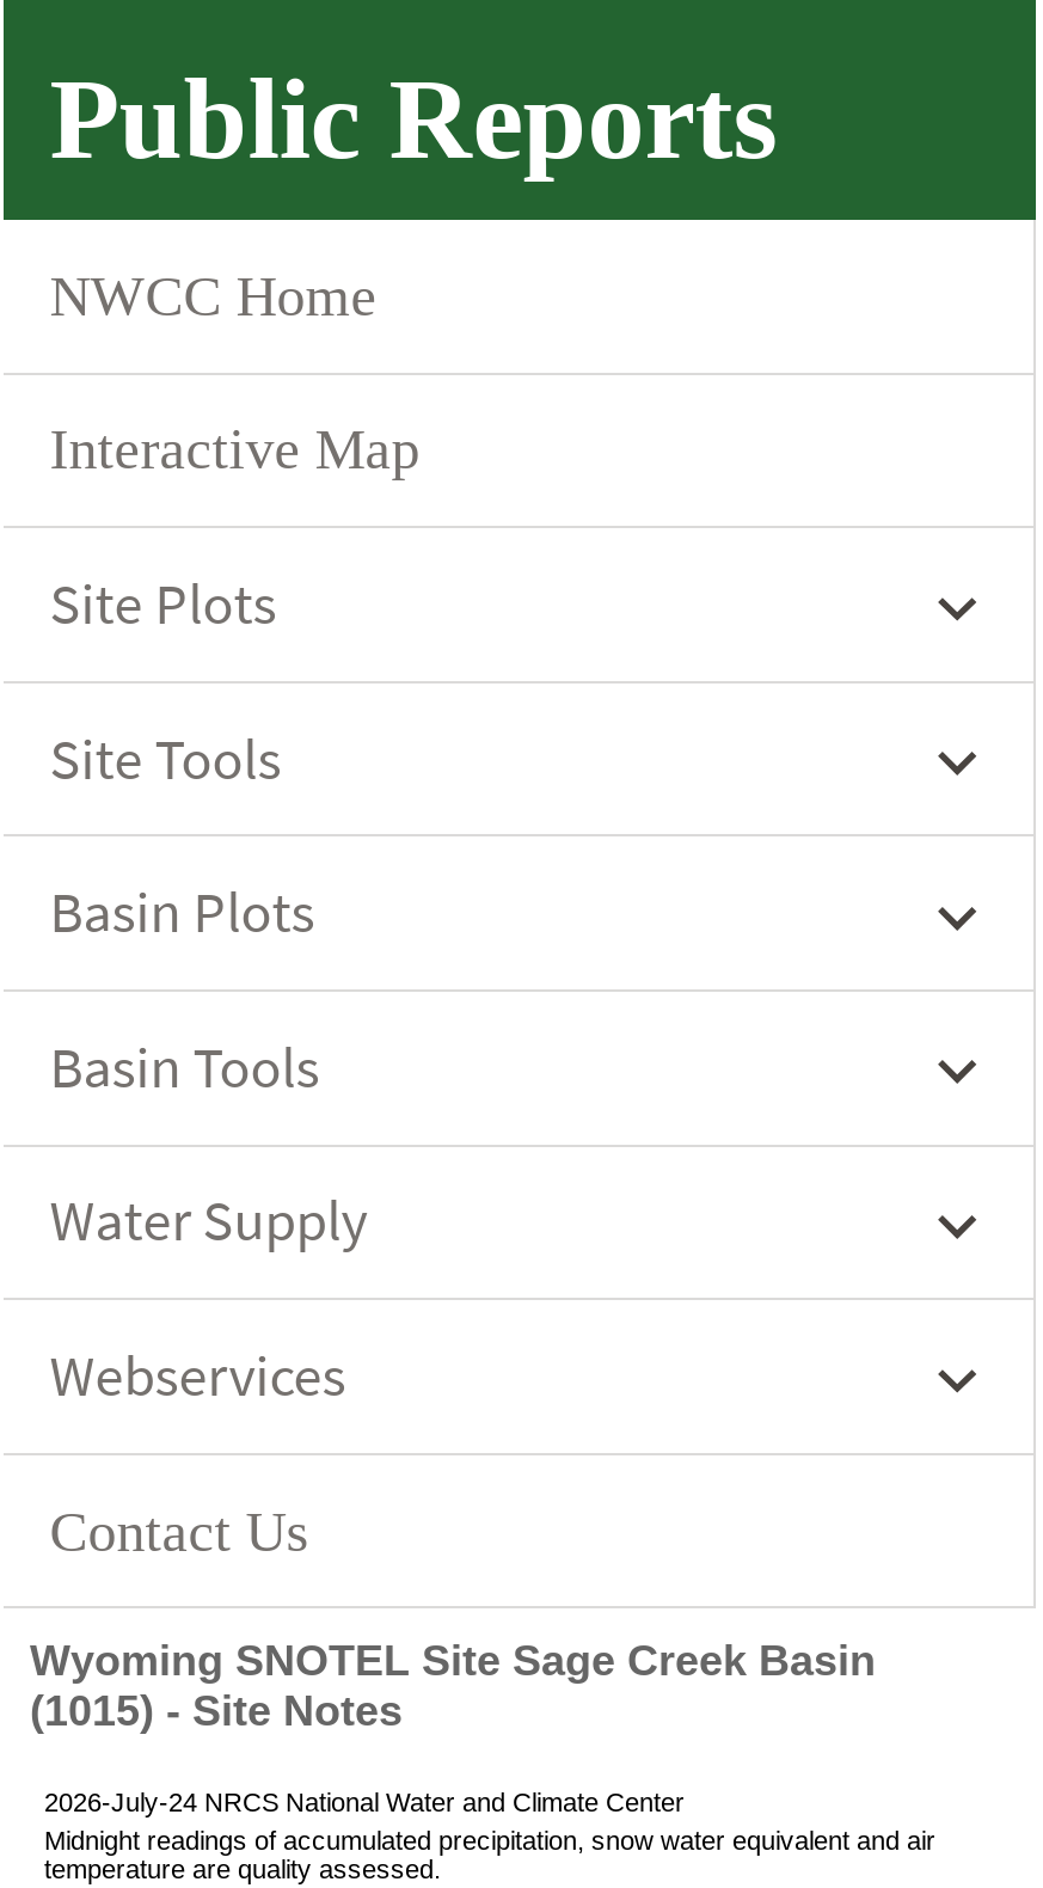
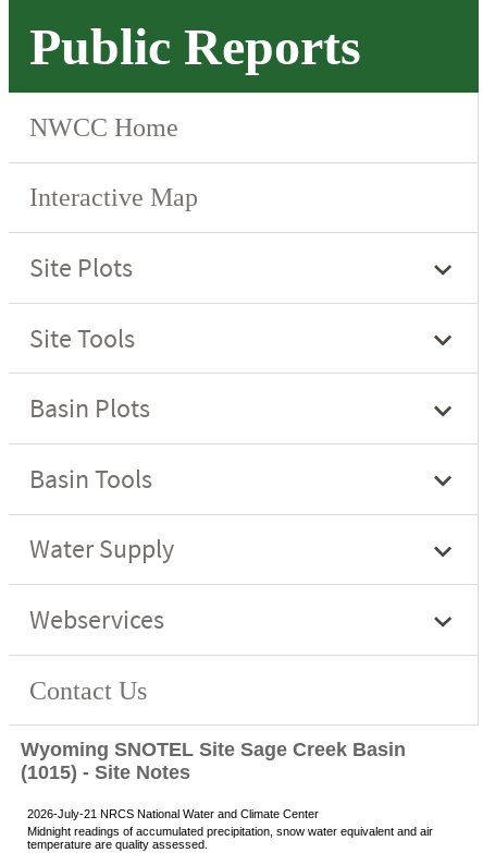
- 2026-July-24 NRCS National Water and Climate Center
+ 2026-July-21 NRCS National Water and Climate Center
